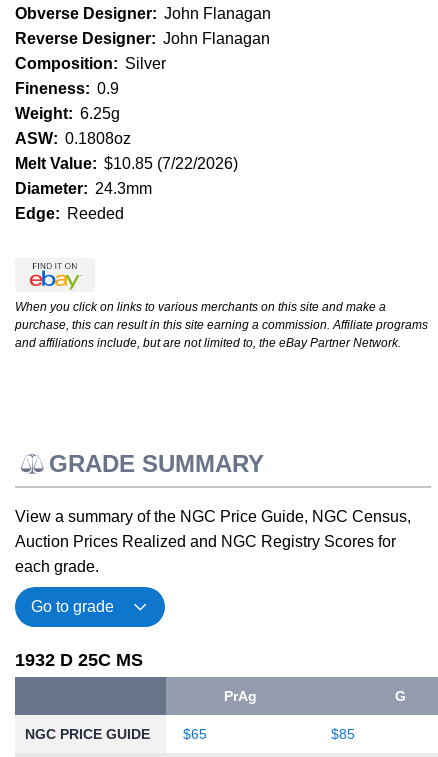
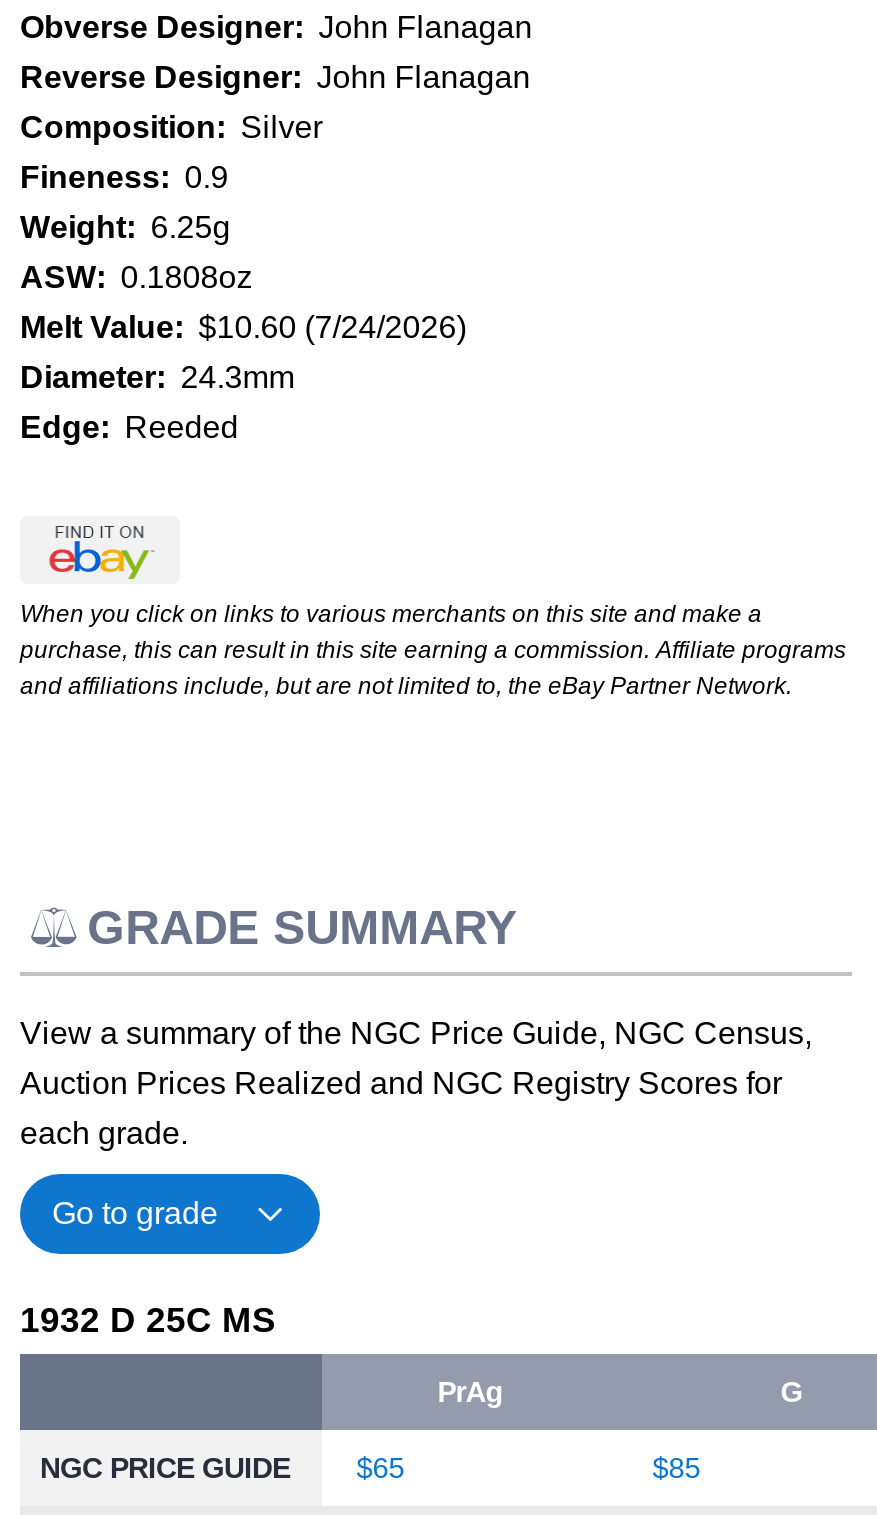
- Melt Value: $10.85 (7/22/2026)
+ Melt Value: $10.60 (7/24/2026)
